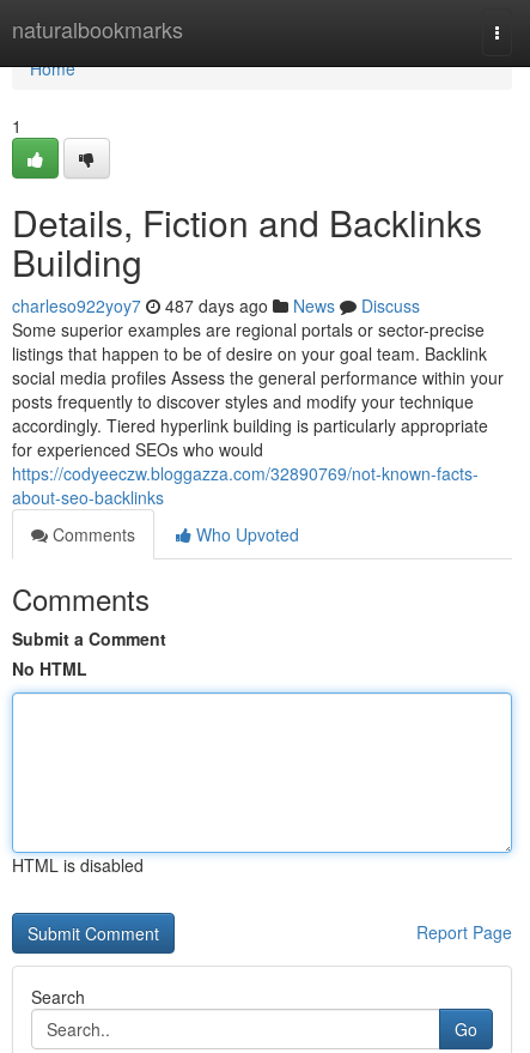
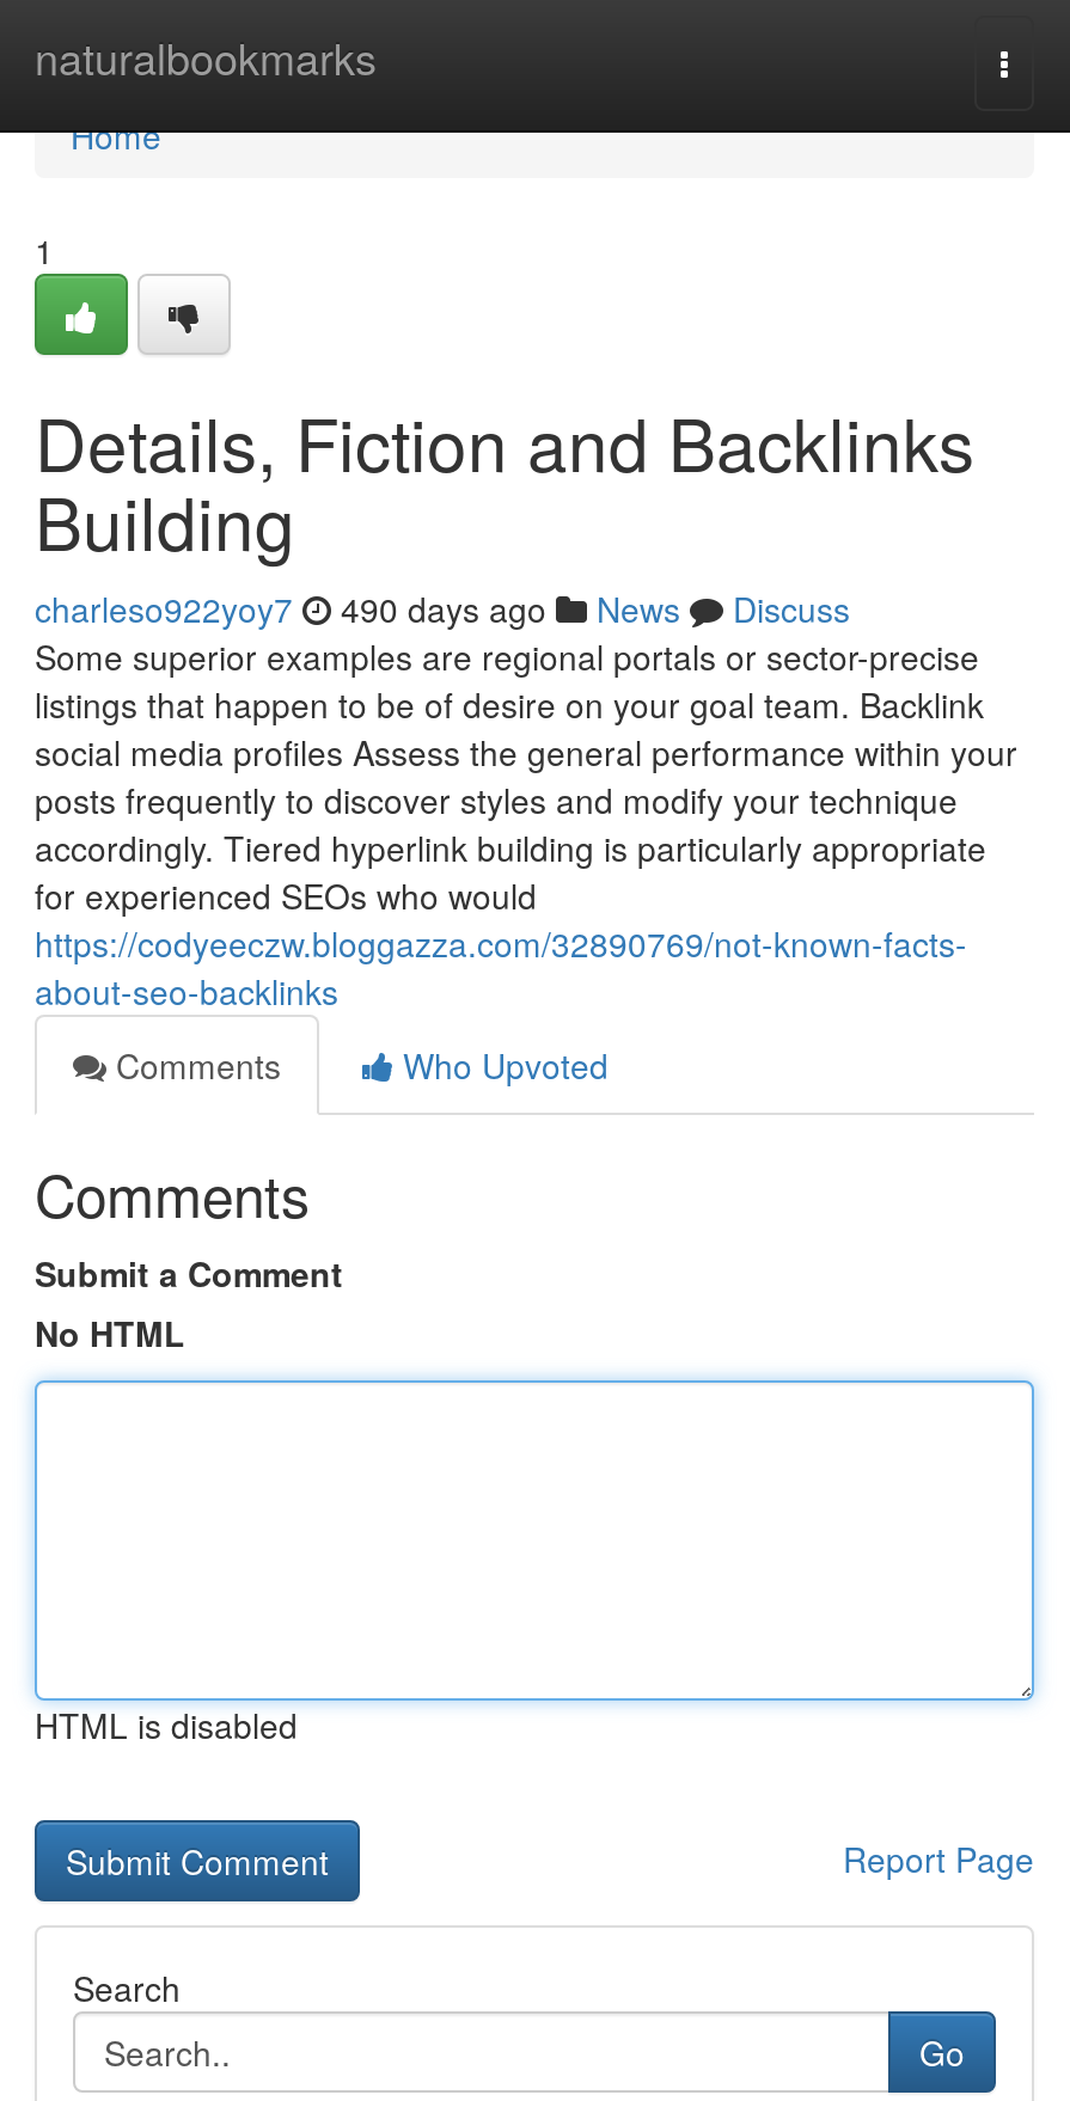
- charleso922yoy7 487 days ago News Discuss
+ charleso922yoy7 490 days ago News Discuss
